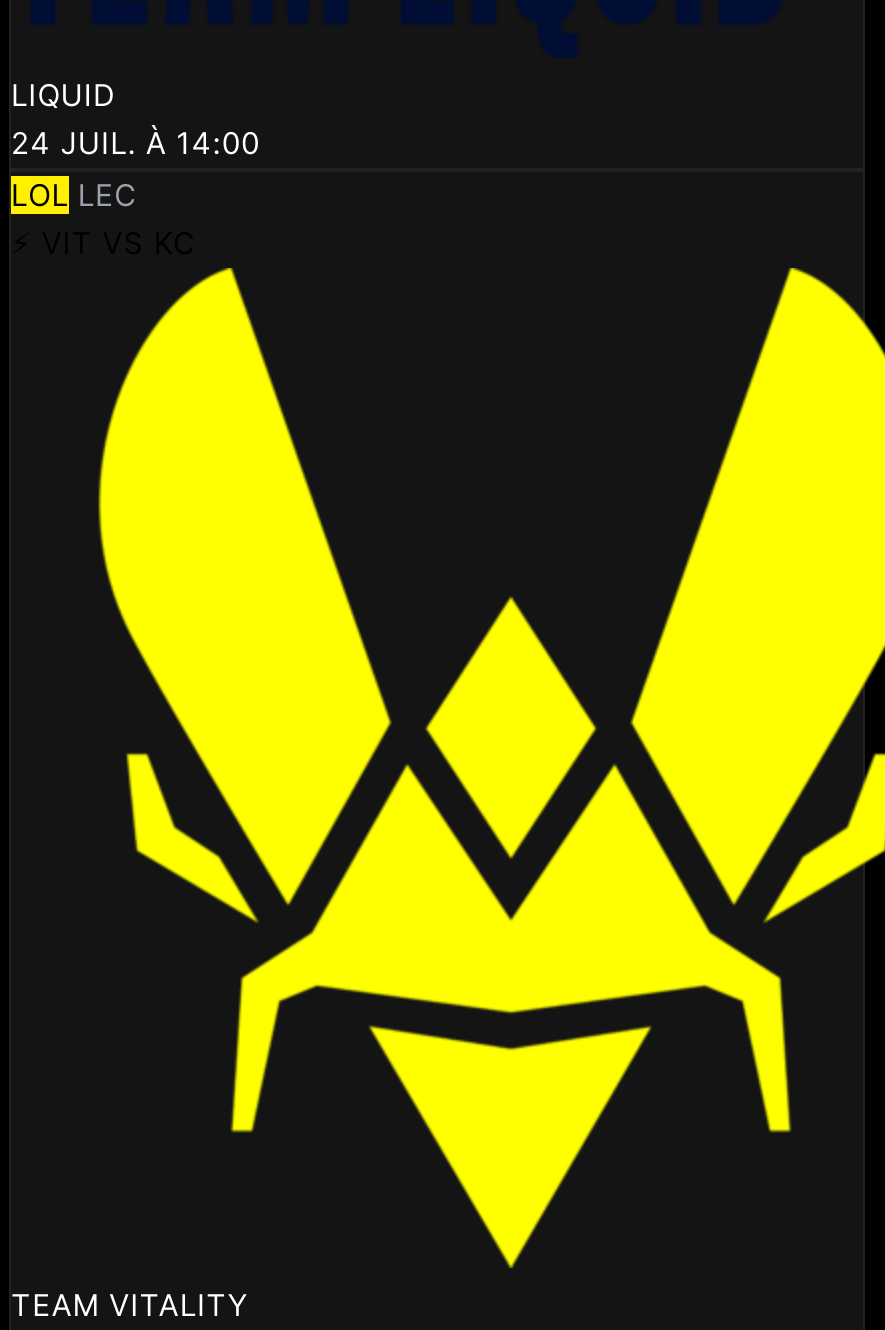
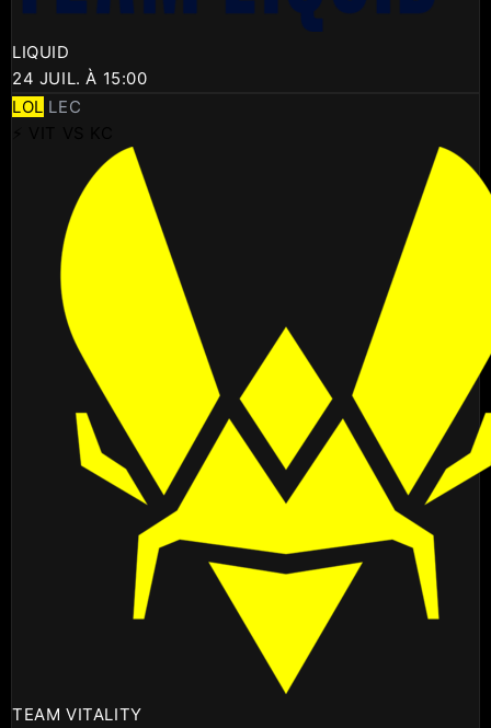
- 24 JUIL. À 14:00
+ 24 JUIL. À 15:00
